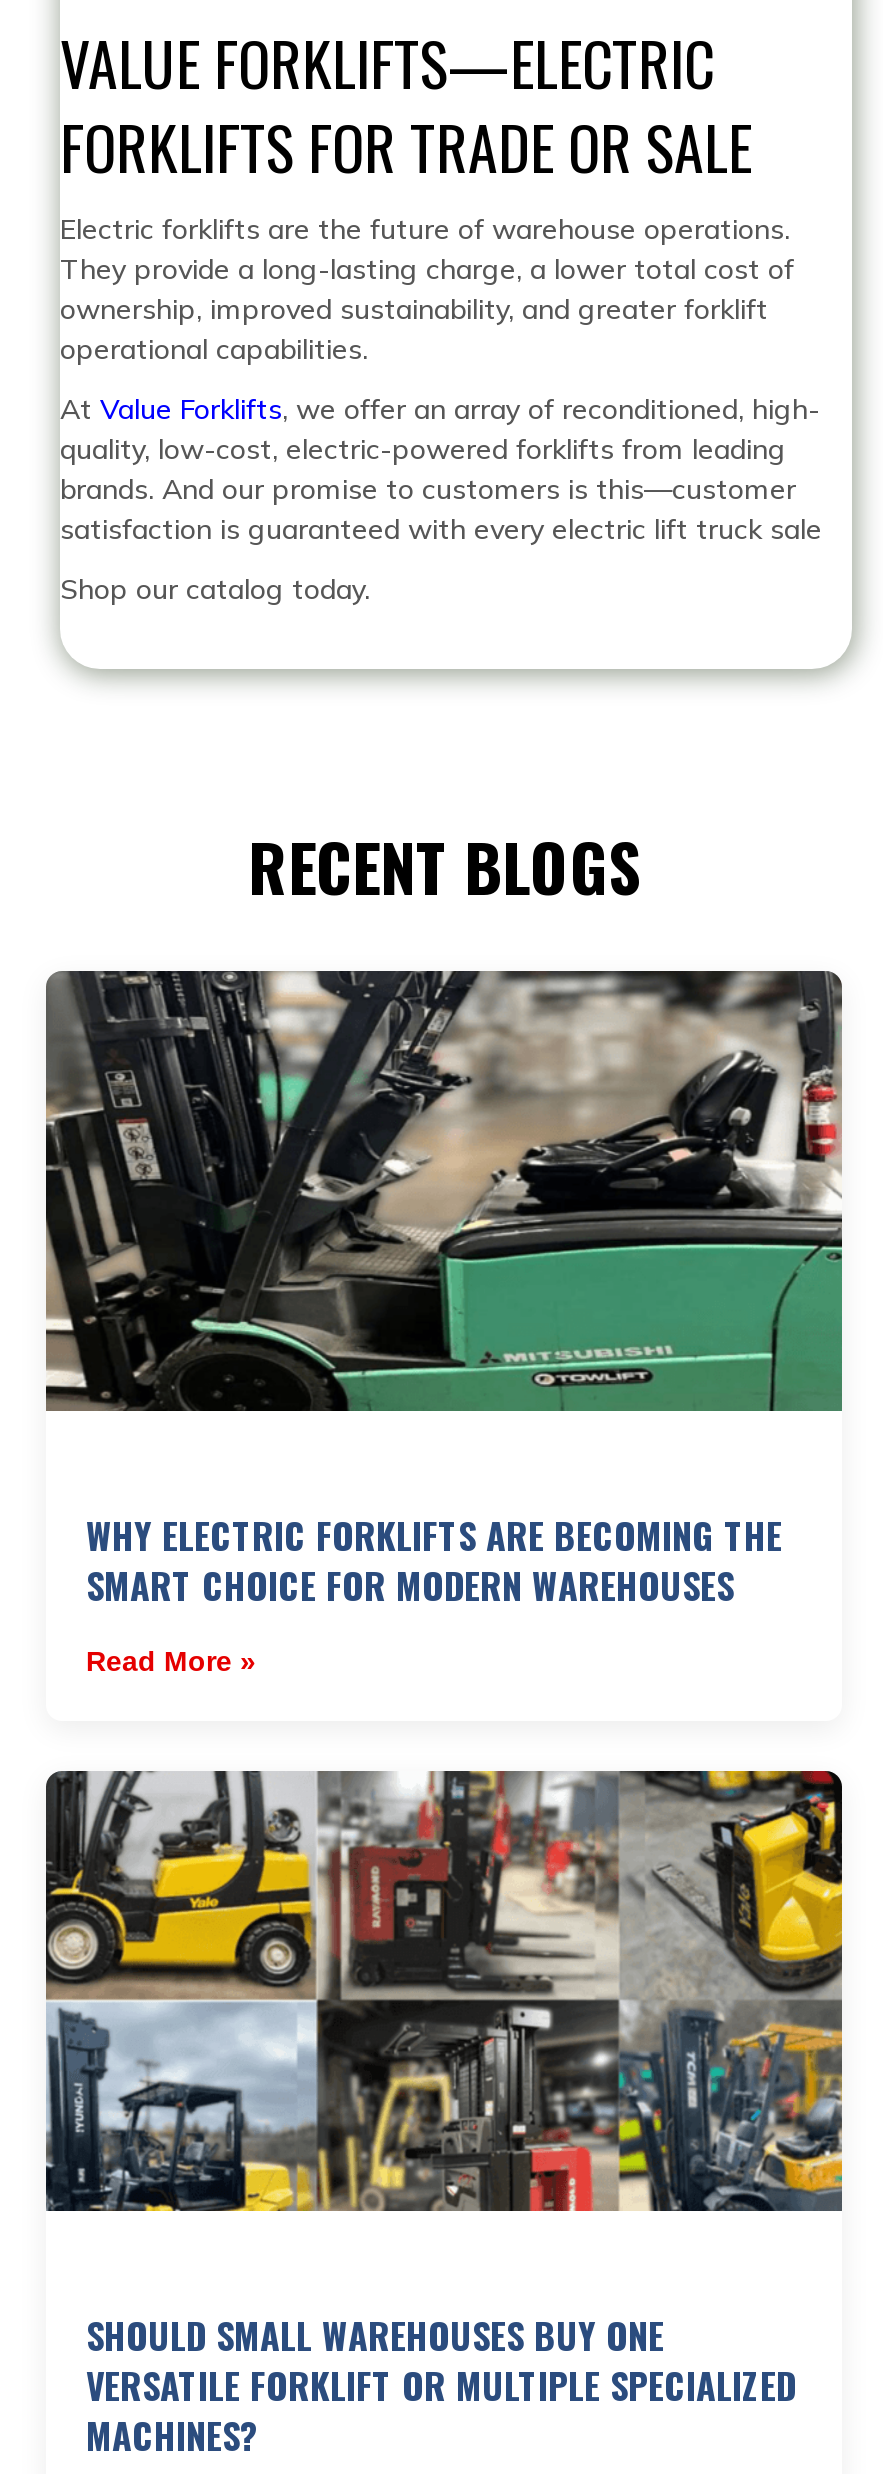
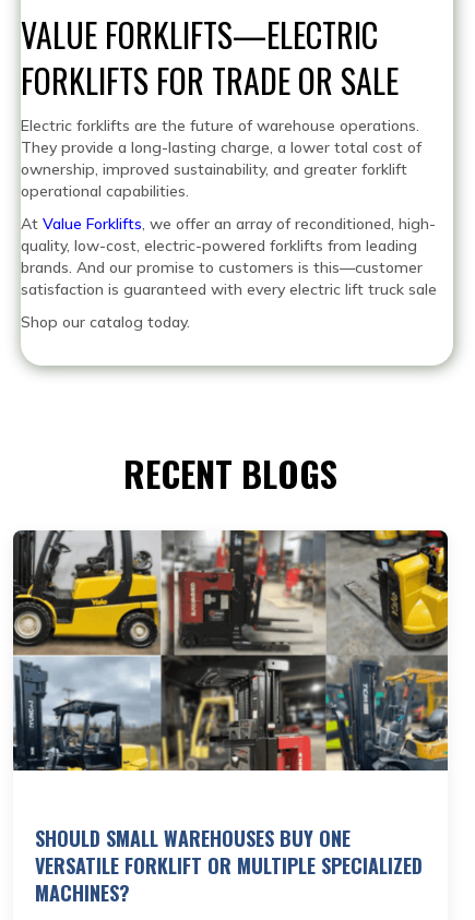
- [image]

- WHY ELECTRIC FORKLIFTS ARE BECOMING THE
- SMART CHOICE FOR MODERN WAREHOUSES
- Read More »
